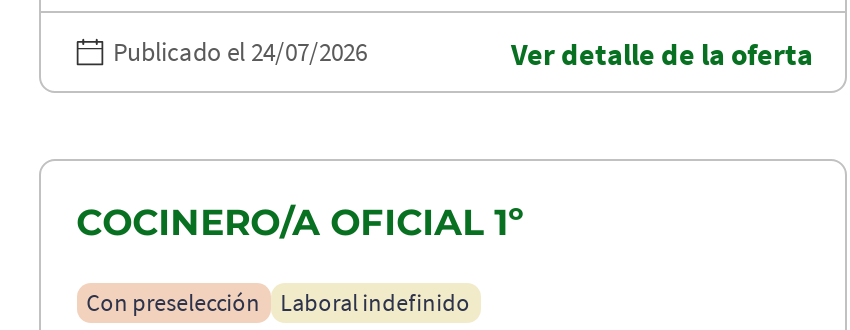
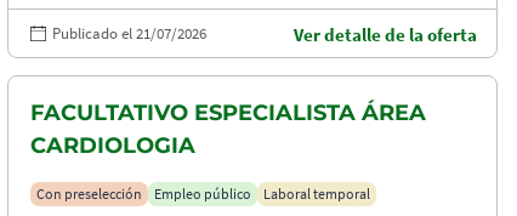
- Publicado el 24/07/2026
+ Publicado el 21/07/2026

- COCINERO/A OFICIAL 1º
+ FACULTATIVO ESPECIALISTA ÁREA
+ CARDIOLOGIA

- Laboral indefinido
+ Empleo público
+ Laboral temporal
